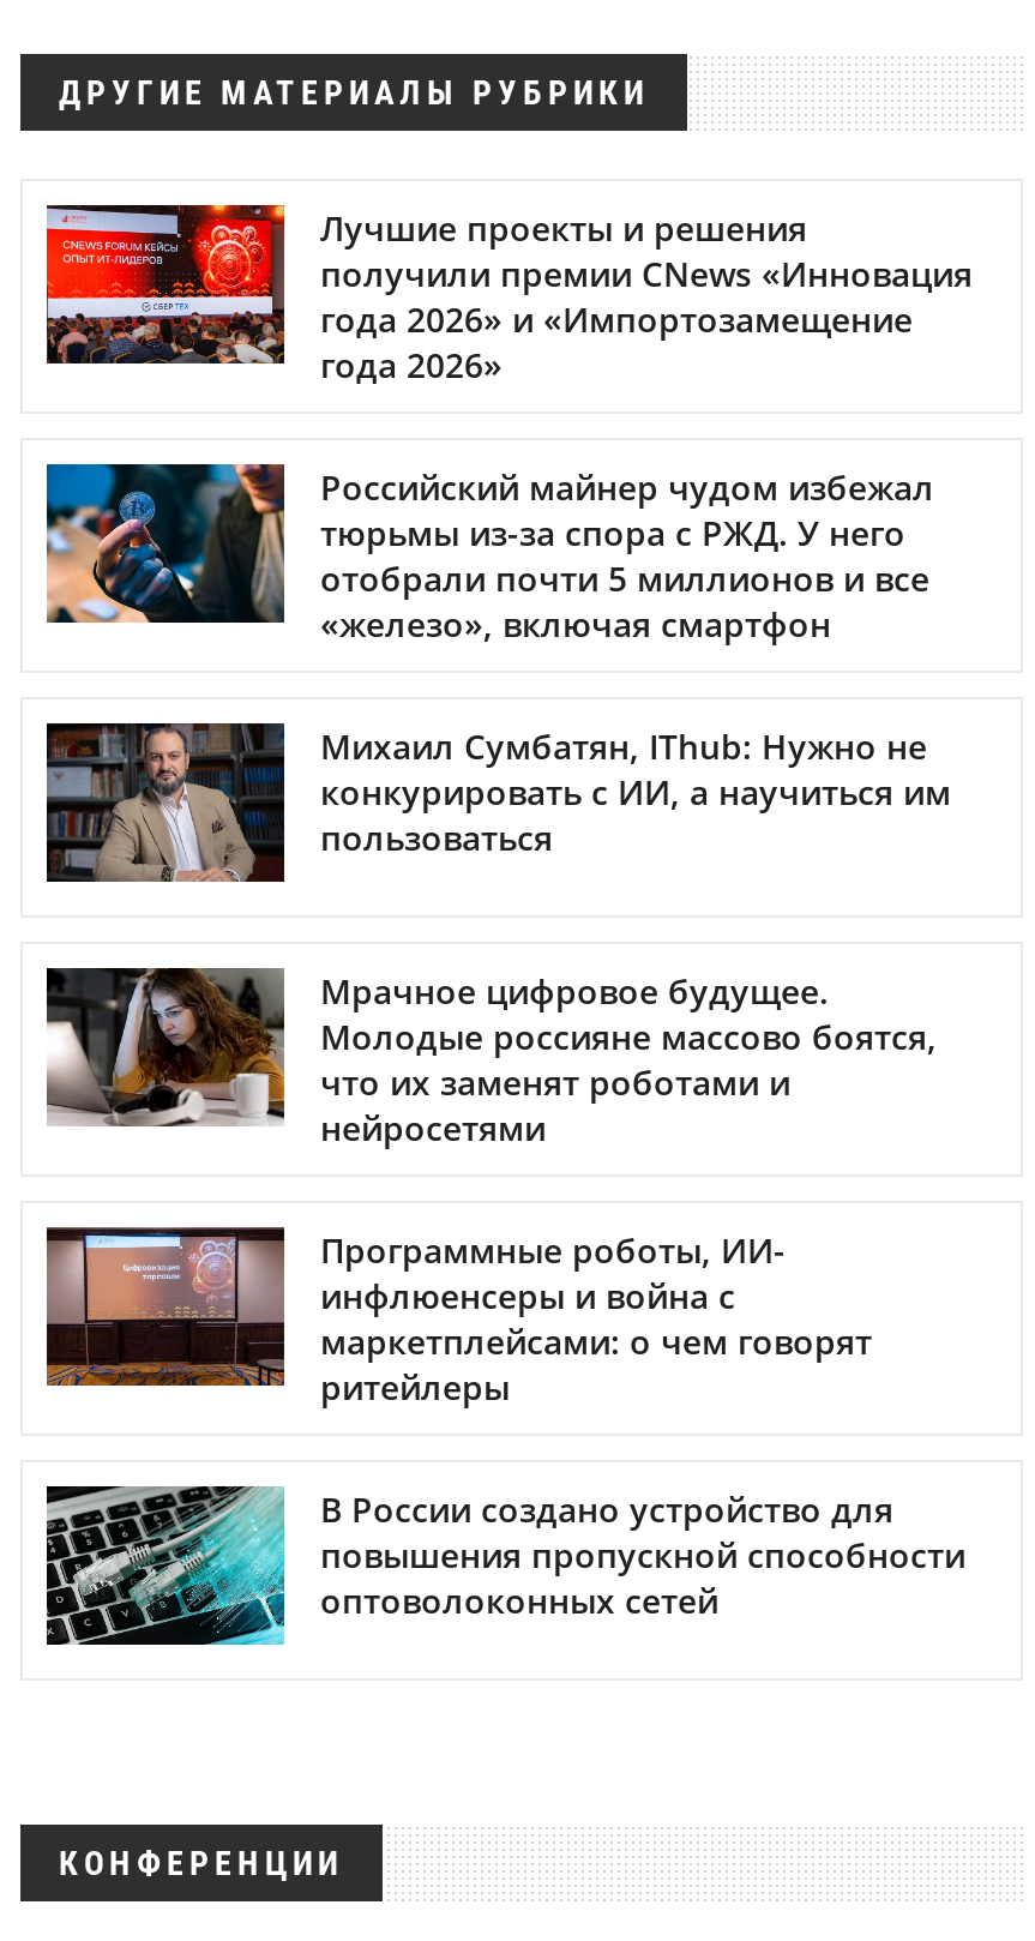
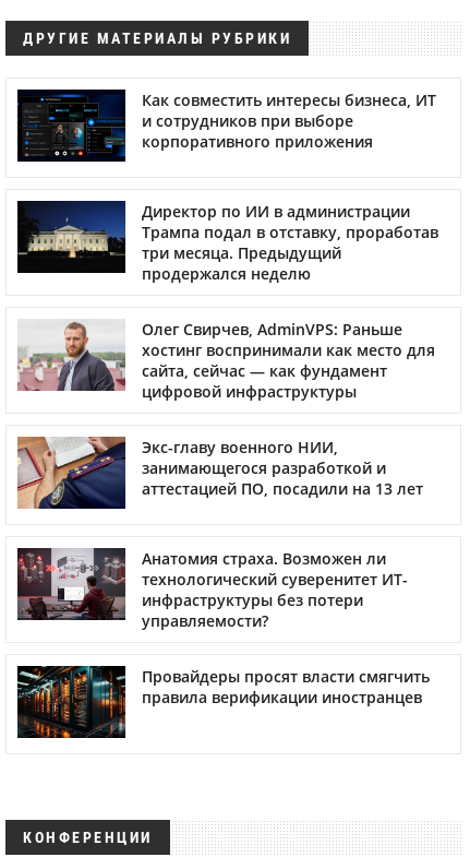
- [image]
- Лучшие проекты и решения
- получили премии CNews «Инновация
- года 2026» и «Импортозамещение
- года 2026»
+ [image]
+ Как совместить интересы бизнеса, ИТ
+ и сотрудников при выборе
+ корпоративного приложения

- [image]
- Российский майнер чудом избежал
- тюрьмы из-за спора с РЖД. У него
- отобрали почти 5 миллионов и все
- «железо», включая смартфон
+ [image]
+ Директор по ИИ в администрации
+ Трампа подал в отставку, проработав
+ три месяца. Предыдущий
+ продержался неделю

- [image]
- Михаил Сумбатян, IThub: Нужно не
- конкурировать с ИИ, а научиться им
- пользоваться
+ [image]
+ Олег Свирчев, AdminVPS: Раньше
+ хостинг воспринимали как место для
+ сайта, сейчас — как фундамент
+ цифровой инфраструктуры

- [image]
- Мрачное цифровое будущее.
- Молодые россияне массово боятся,
- что их заменят роботами и
- нейросетями
+ [image]
+ Экс-главу военного НИИ,
+ занимающегося разработкой и
+ аттестацией ПО, посадили на 13 лет

- [image]
- Программные роботы, ИИ-
- инфлюенсеры и война с
- маркетплейсами: о чем говорят
- ритейлеры
+ [image]
+ Анатомия страха. Возможен ли
+ технологический суверенитет ИТ-
+ инфраструктуры без потери
+ управляемости?

- [image]
- В России создано устройство для
- повышения пропускной способности
- оптоволоконных сетей
+ [image]
+ Провайдеры просят власти смягчить
+ правила верификации иностранцев
